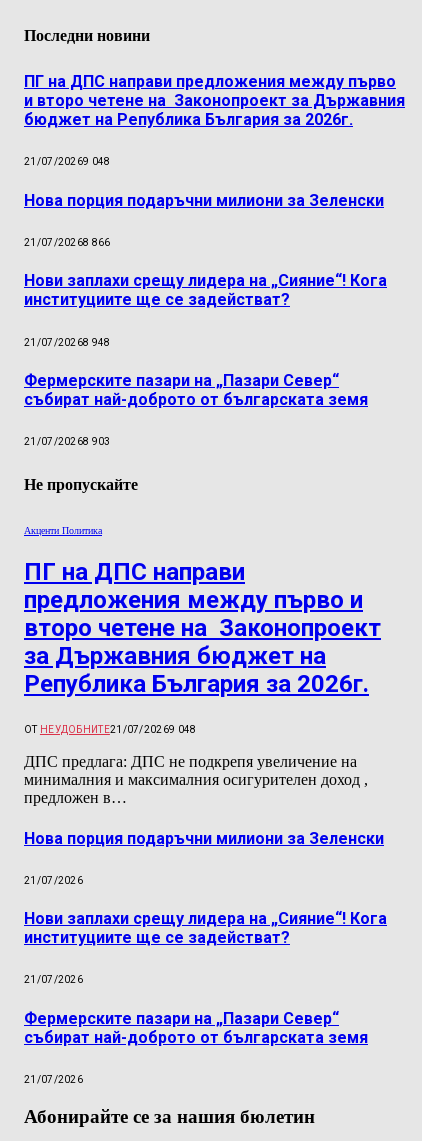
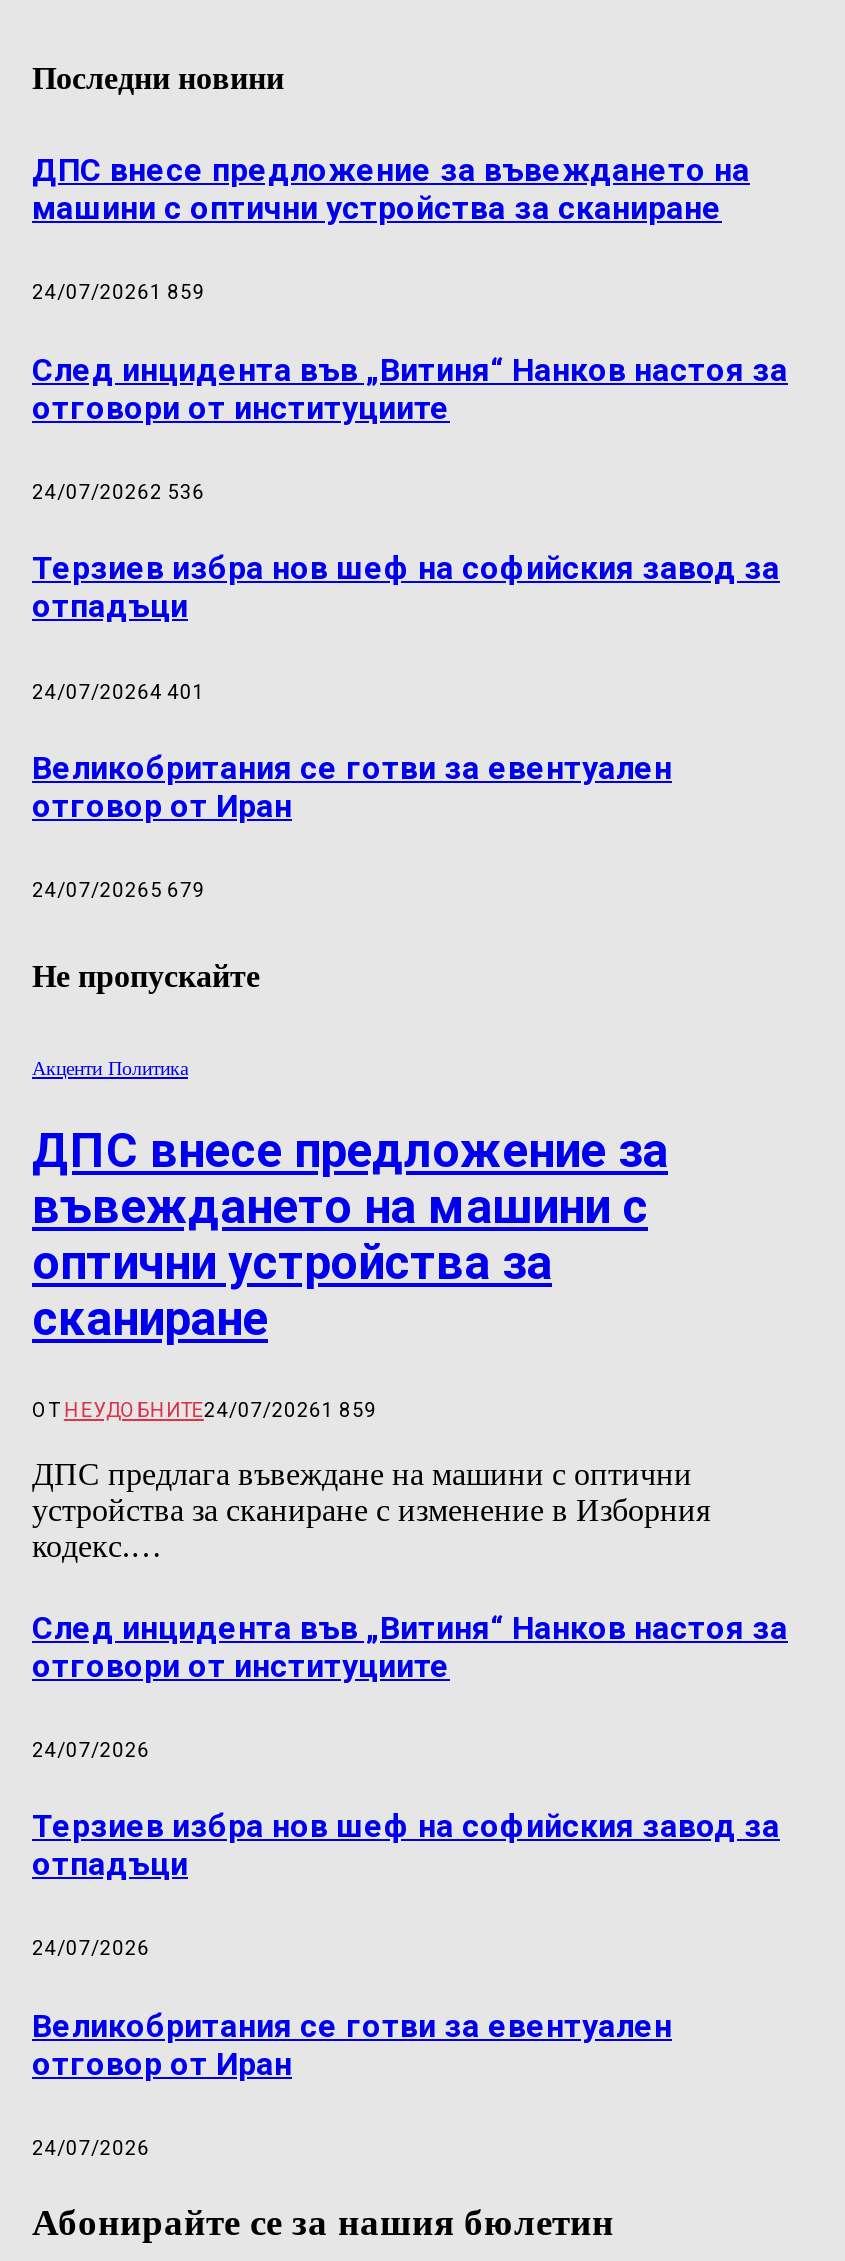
- ПГ на ДПС направи предложения между първо
- и второ четене на Законопроект за Държавния
- бюджет на Република България за 2026г.
+ ДПС внесе предложение за въвеждането на
+ машини с оптични устройства за сканиране

- 21/07/20269 048
+ 24/07/20261 859

- Нова порция подаръчни милиони за Зеленски
+ След инцидента във „Витиня“ Нанков настоя за
+ отговори от институциите

- 21/07/20268 866
+ 24/07/20262 536

- Нови заплахи срещу лидера на „Сияние“! Кога
- институциите ще се задействат?
+ Терзиев избра нов шеф на софийския завод за
+ отпадъци

- 21/07/20268 948
+ 24/07/20264 401

- Фермерските пазари на „Пазари Север“
- събират най-доброто от българската земя
+ Великобритания се готви за евентуален
+ отговор от Иран

- 21/07/2026 8 903
+ 24/07/2026 5 679

- ПГ на ДПС направи
- предложения между първо и
- второ четене на Законопроект
- за Държавния бюджет на
- Република България за 2026г.
+ ДПС внесе предложение за
+ въвеждането на машини с
+ оптични устройства за
+ сканиране

- ОТ НЕУДОБНИТЕ21/07/2026 9 048
+ ОТ НЕУДОБНИТЕ24/07/2026 1 859

- ДПС предлага: ДПС не подкрепя увеличение на
- минималния и максималния осигурителен доход ,
- предложен в…
+ ДПС предлага въвеждане на машини с оптични
+ устройства за сканиране с изменение в Изборния
+ кодекс.…

- Нова порция подаръчни милиони за Зеленски
+ След инцидента във „Витиня“ Нанков настоя за
+ отговори от институциите

- 21/07/2026
+ 24/07/2026

- Нови заплахи срещу лидера на „Сияние“! Кога
- институциите ще се задействат?
+ Терзиев избра нов шеф на софийския завод за
+ отпадъци

- 21/07/2026
+ 24/07/2026

- Фермерските пазари на „Пазари Север“
- събират най-доброто от българската земя
+ Великобритания се готви за евентуален
+ отговор от Иран

- 21/07/2026
+ 24/07/2026
